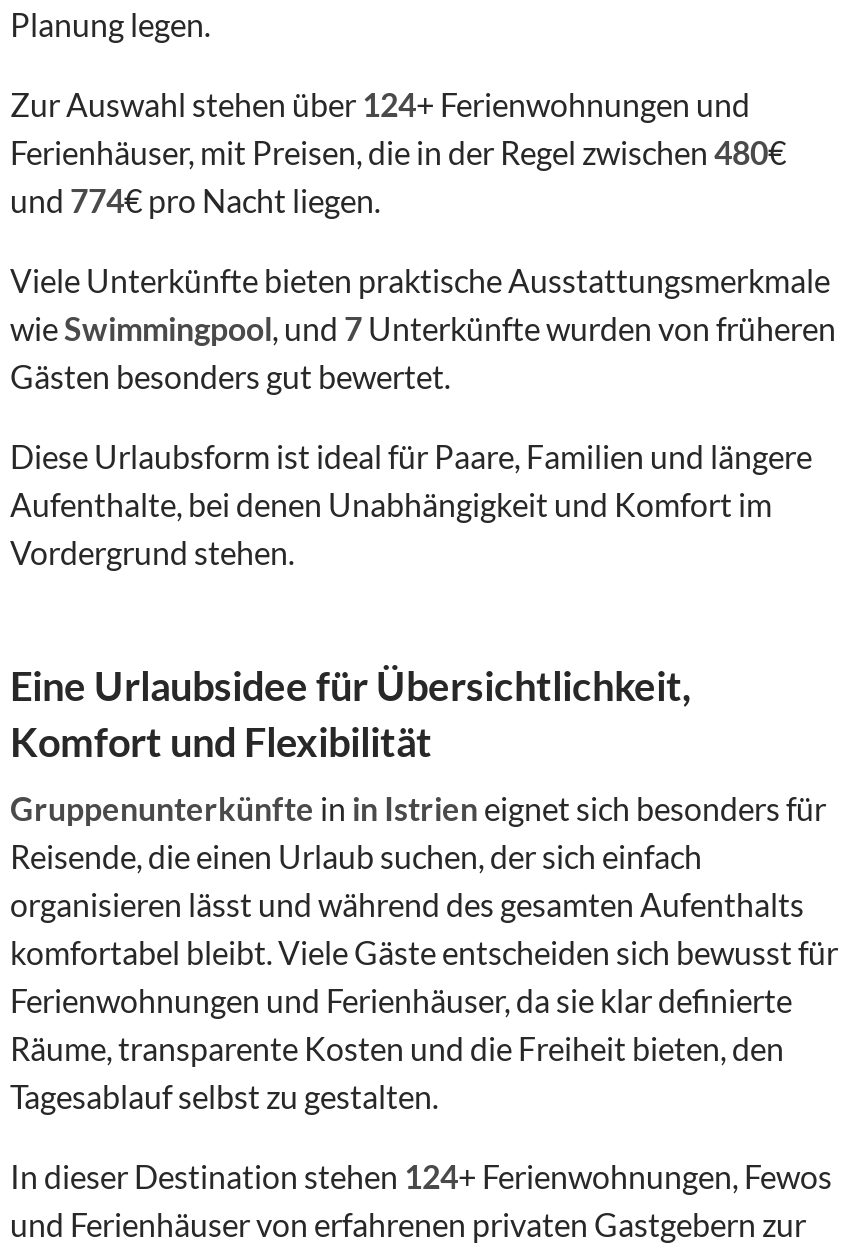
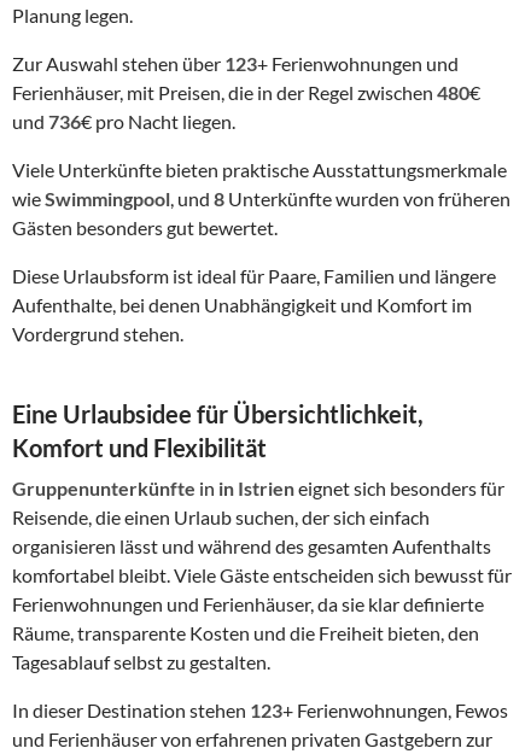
- Zur Auswahl stehen über 124+ Ferienwohnungen und
+ Zur Auswahl stehen über 123+ Ferienwohnungen und

- und 774€ pro Nacht liegen.
+ und 736€ pro Nacht liegen.

- wie Swimmingpool, und 7 Unterkünfte wurden von früheren
+ wie Swimmingpool, und 8 Unterkünfte wurden von früheren

- In dieser Destination stehen 124+ Ferienwohnungen, Fewos
+ In dieser Destination stehen 123+ Ferienwohnungen, Fewos
